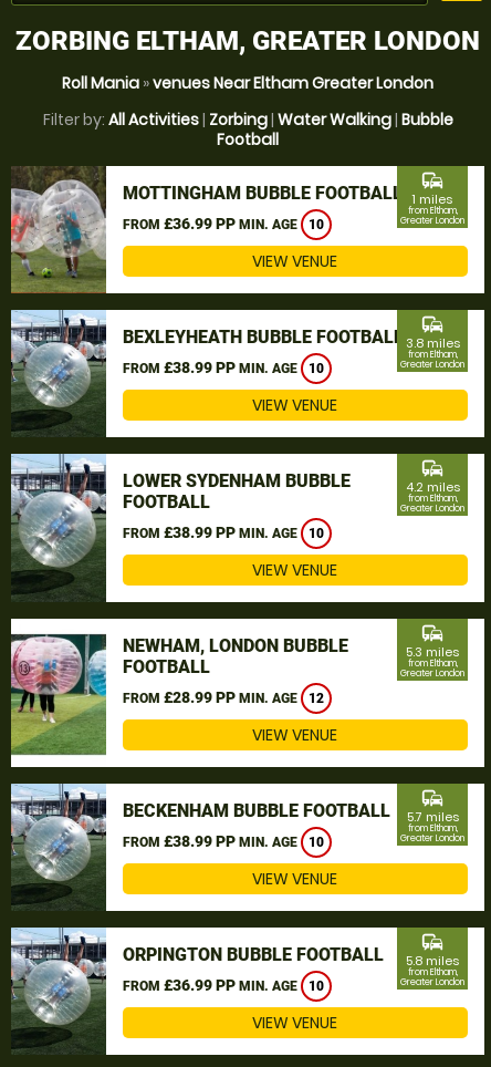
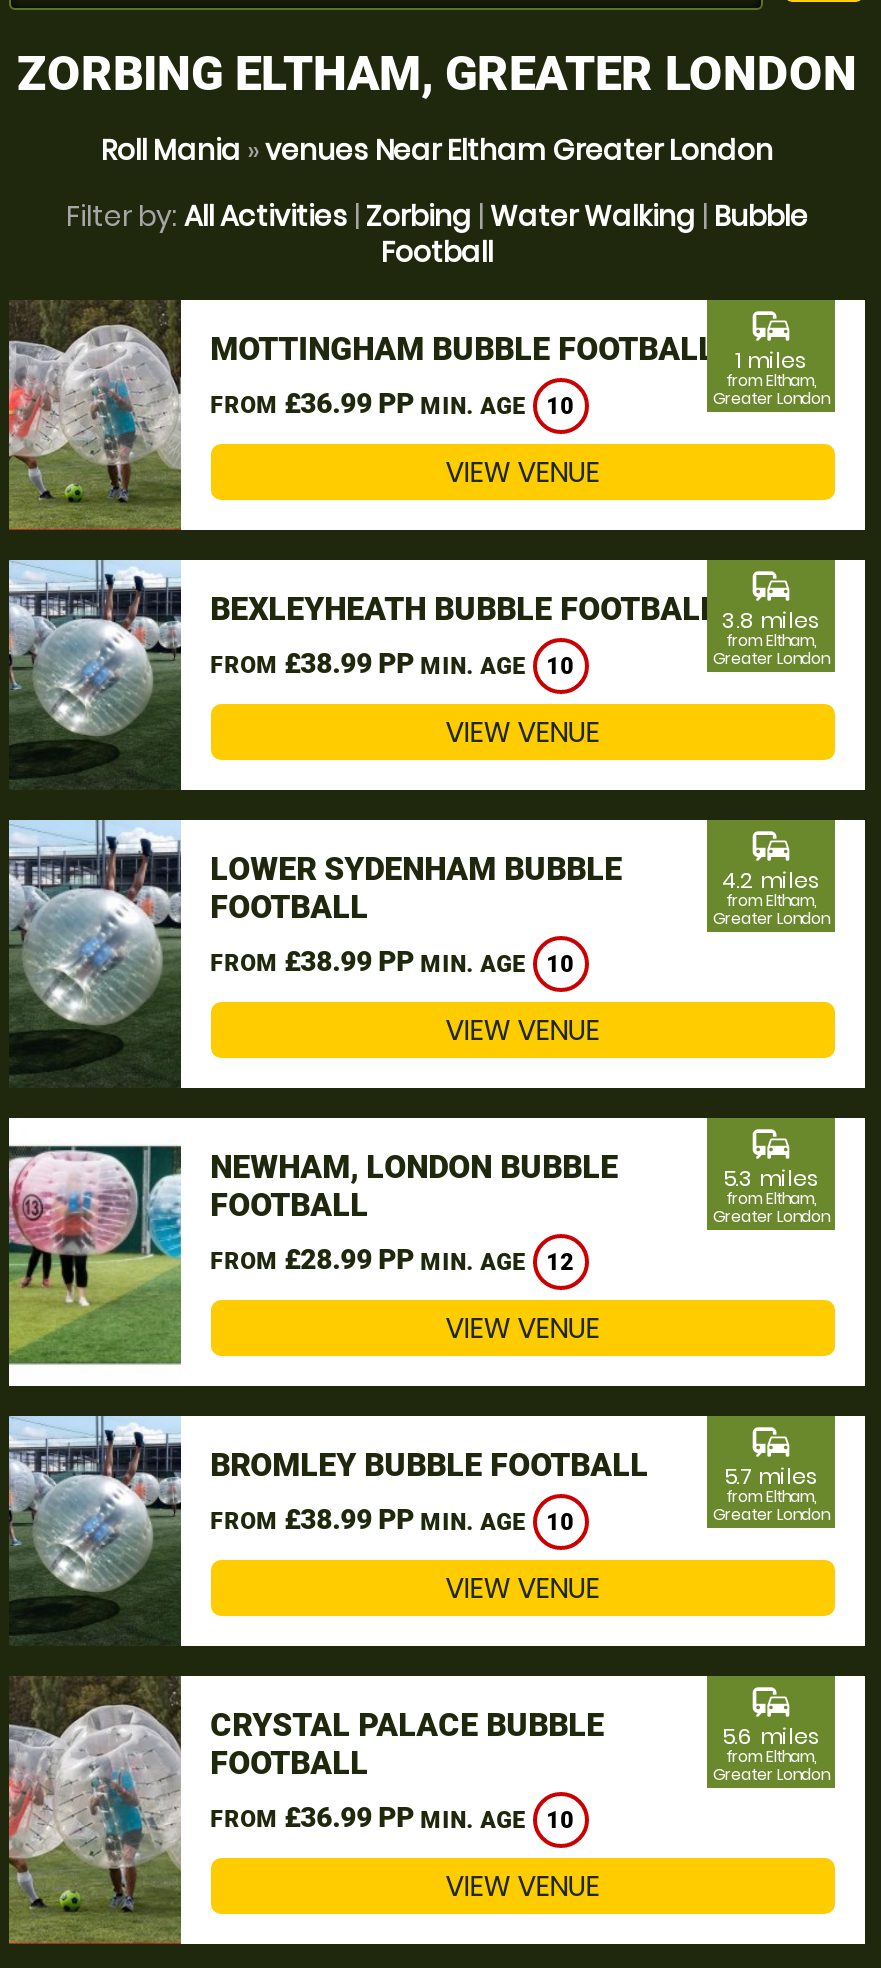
- BECKENHAM BUBBLE FOOTBALL
+ BROMLEY BUBBLE FOOTBALL

- [image]
- ORPINGTON BUBBLE FOOTBALL
+ [image]
+ CRYSTAL PALACE BUBBLE
+ FOOTBALL

- 5.8 miles
+ 5.6 miles
